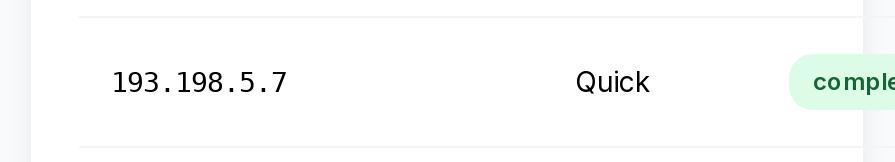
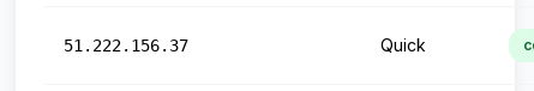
- 193.198.5.7
+ 51.222.156.37
